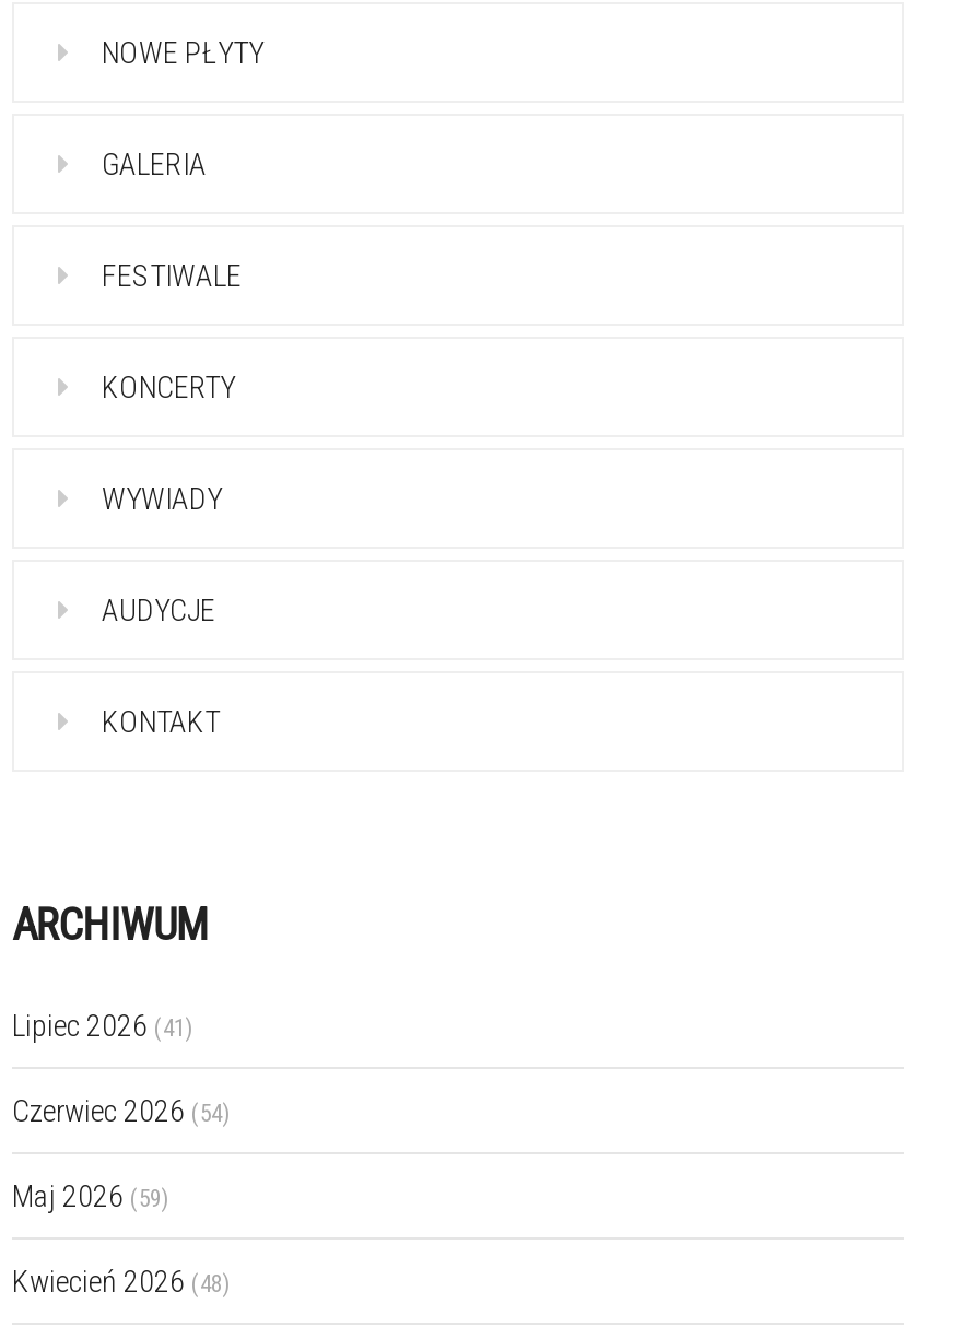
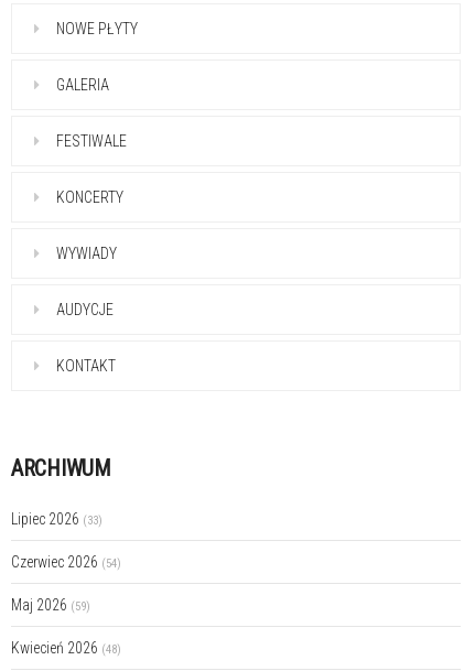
- Lipiec 2026 (41)
+ Lipiec 2026 (33)
